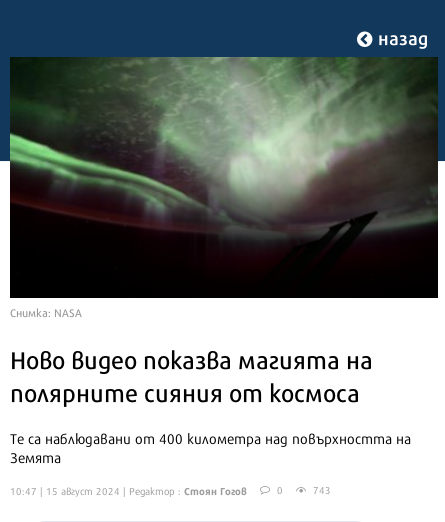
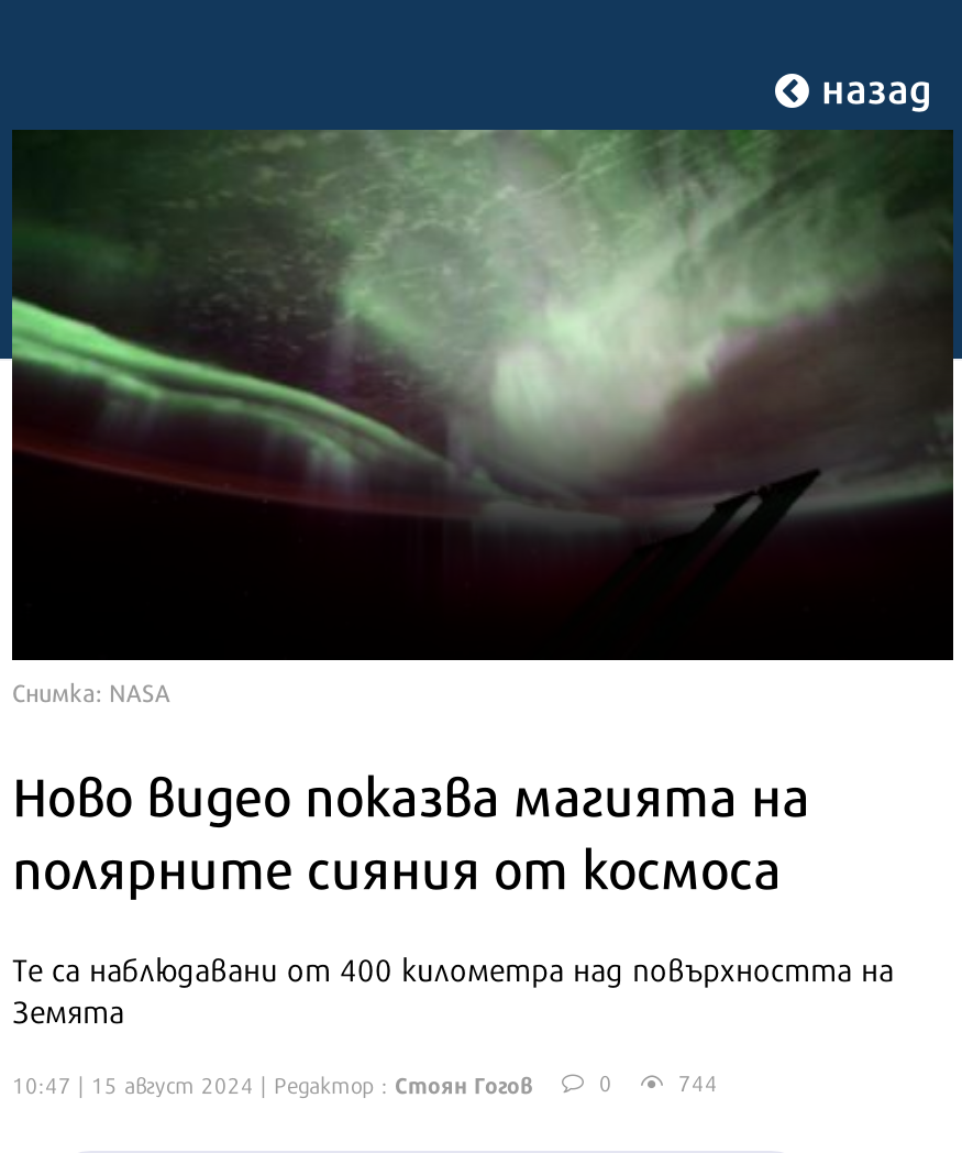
- 743
+ 744
